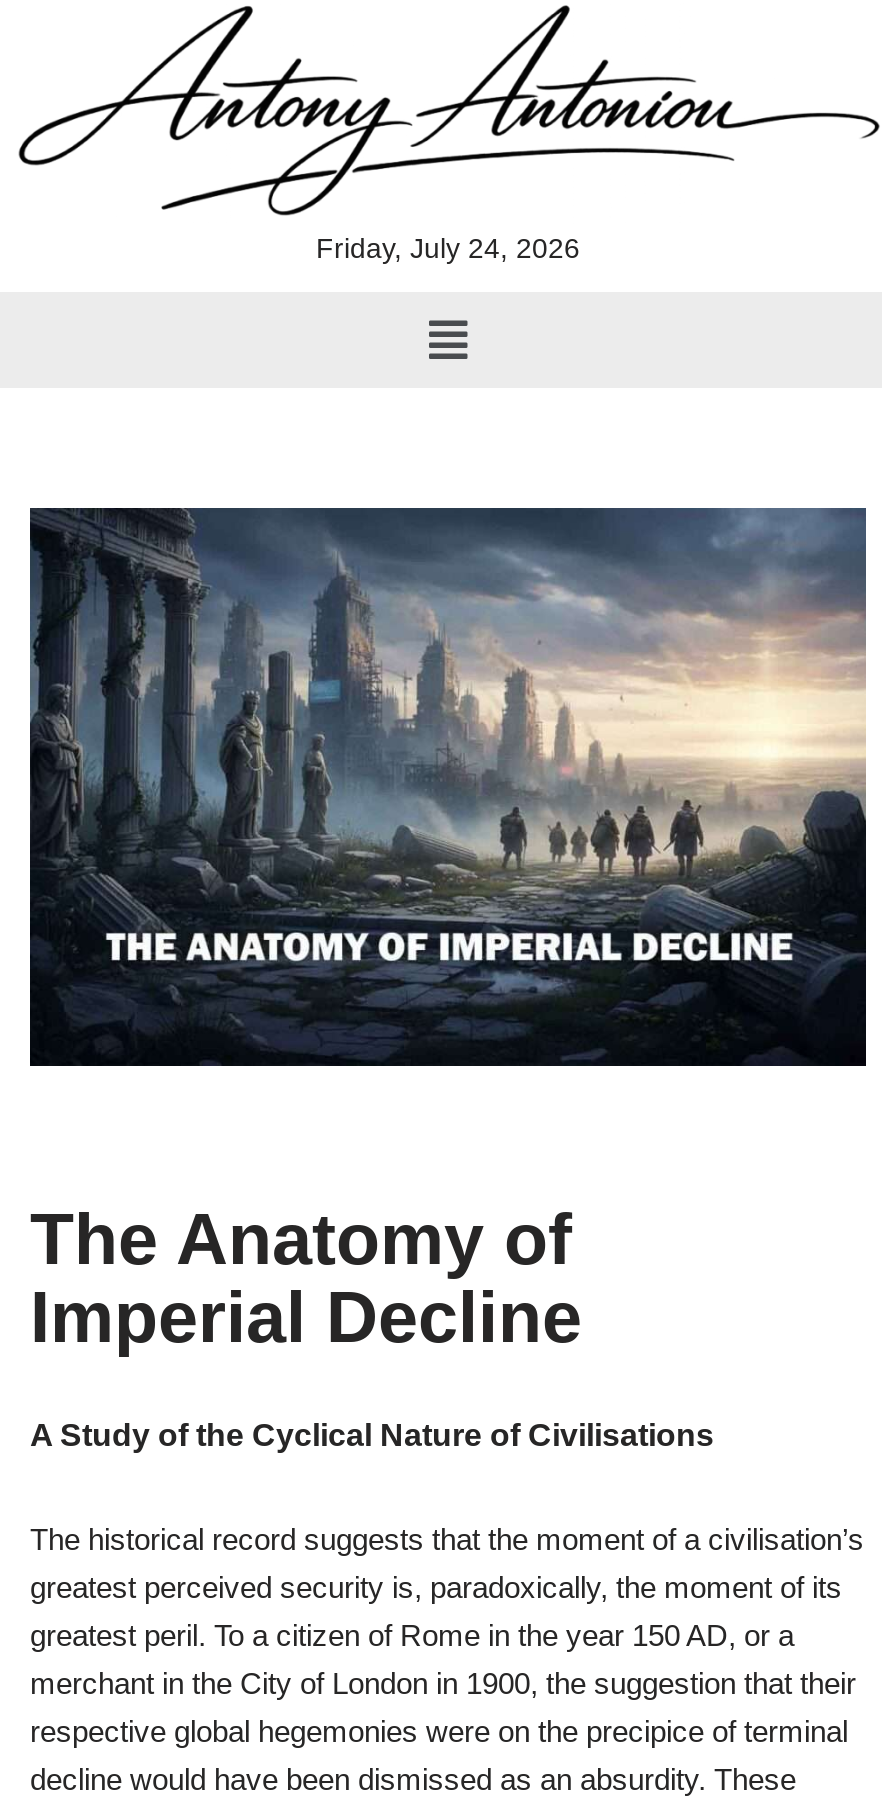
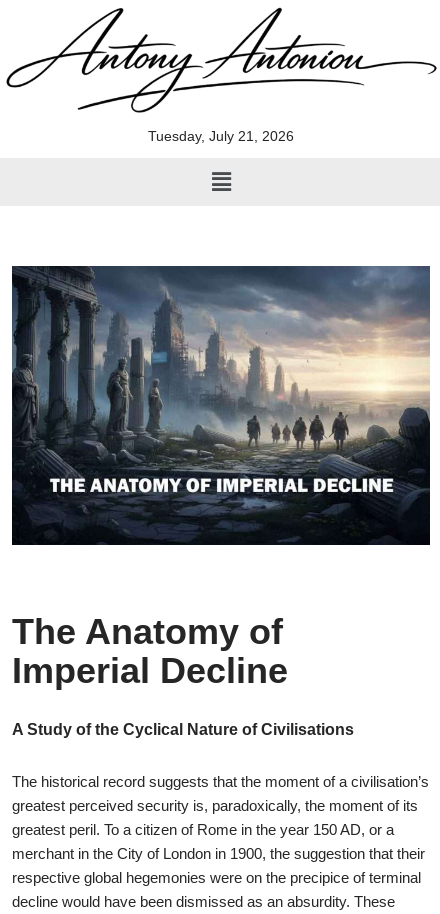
- Friday, July 24, 2026
+ Tuesday, July 21, 2026
